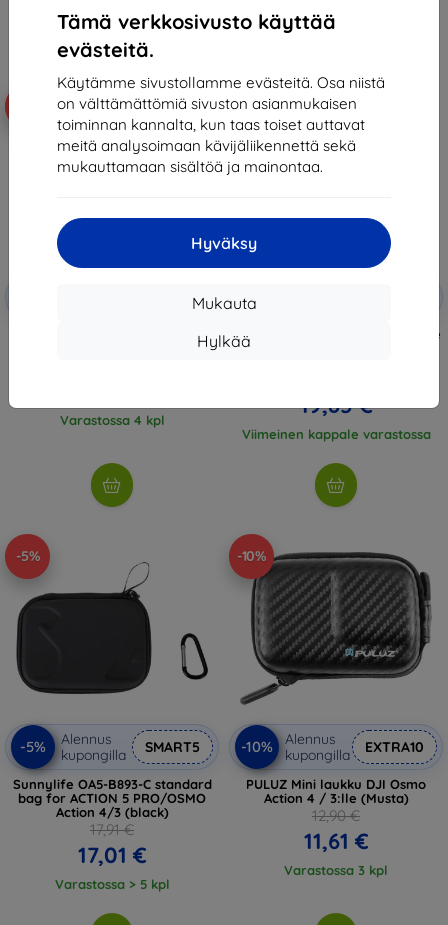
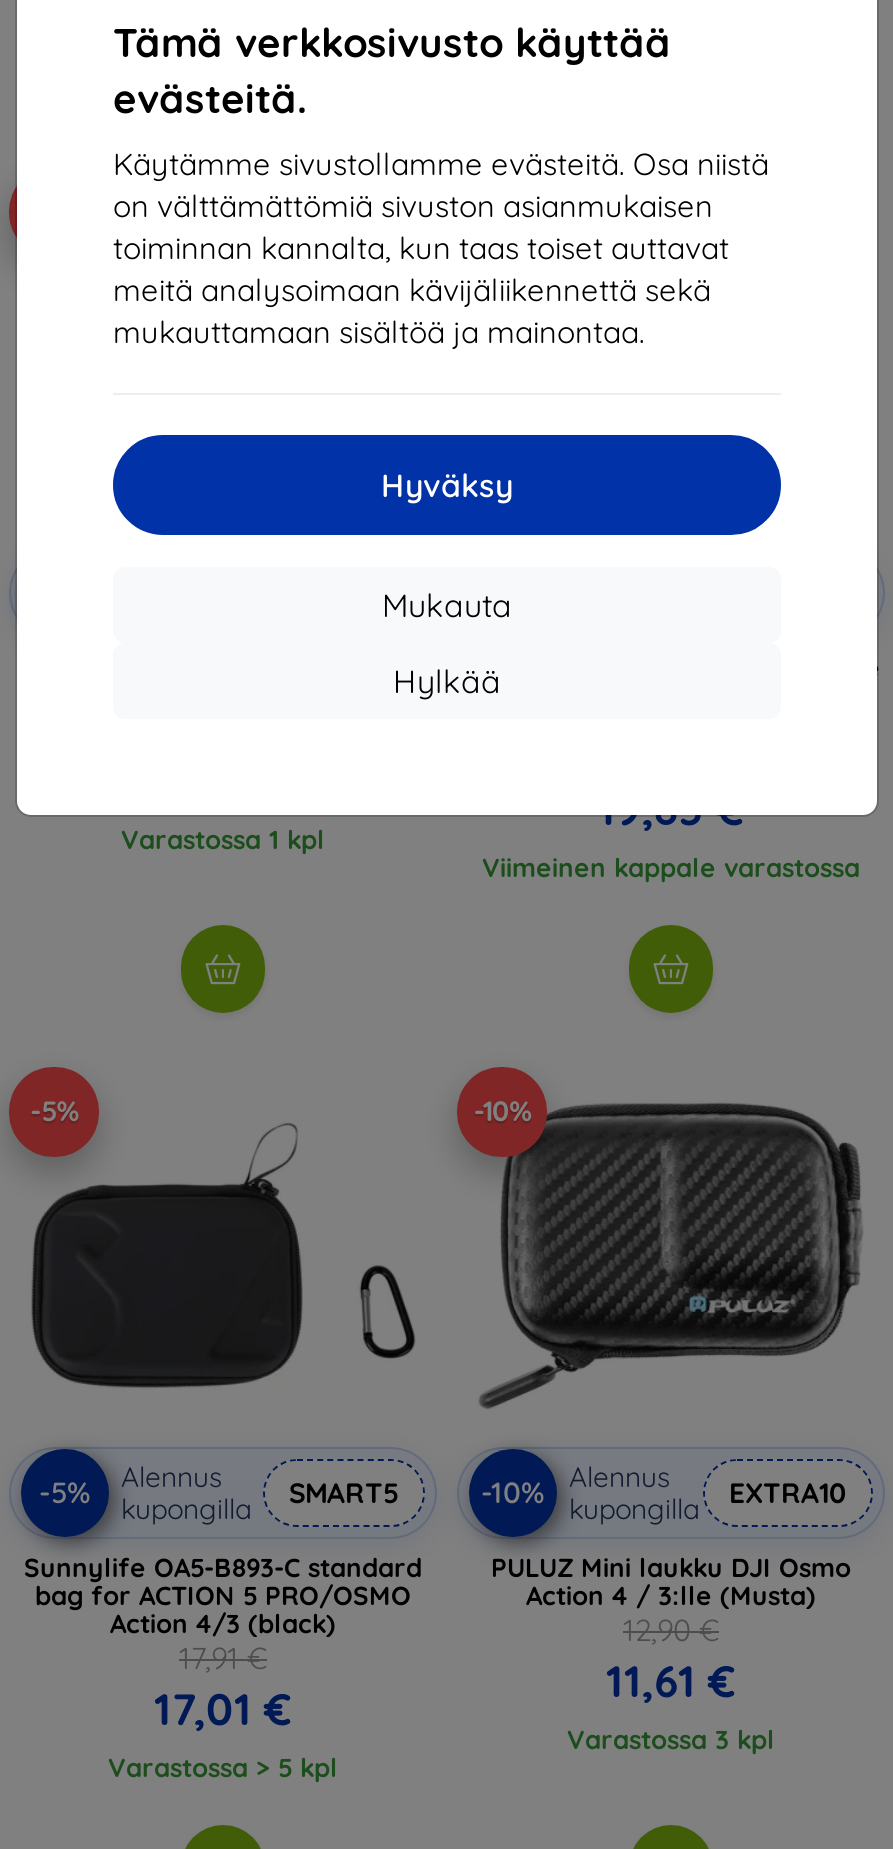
- Varastossa 4 kpl
+ Varastossa 1 kpl
